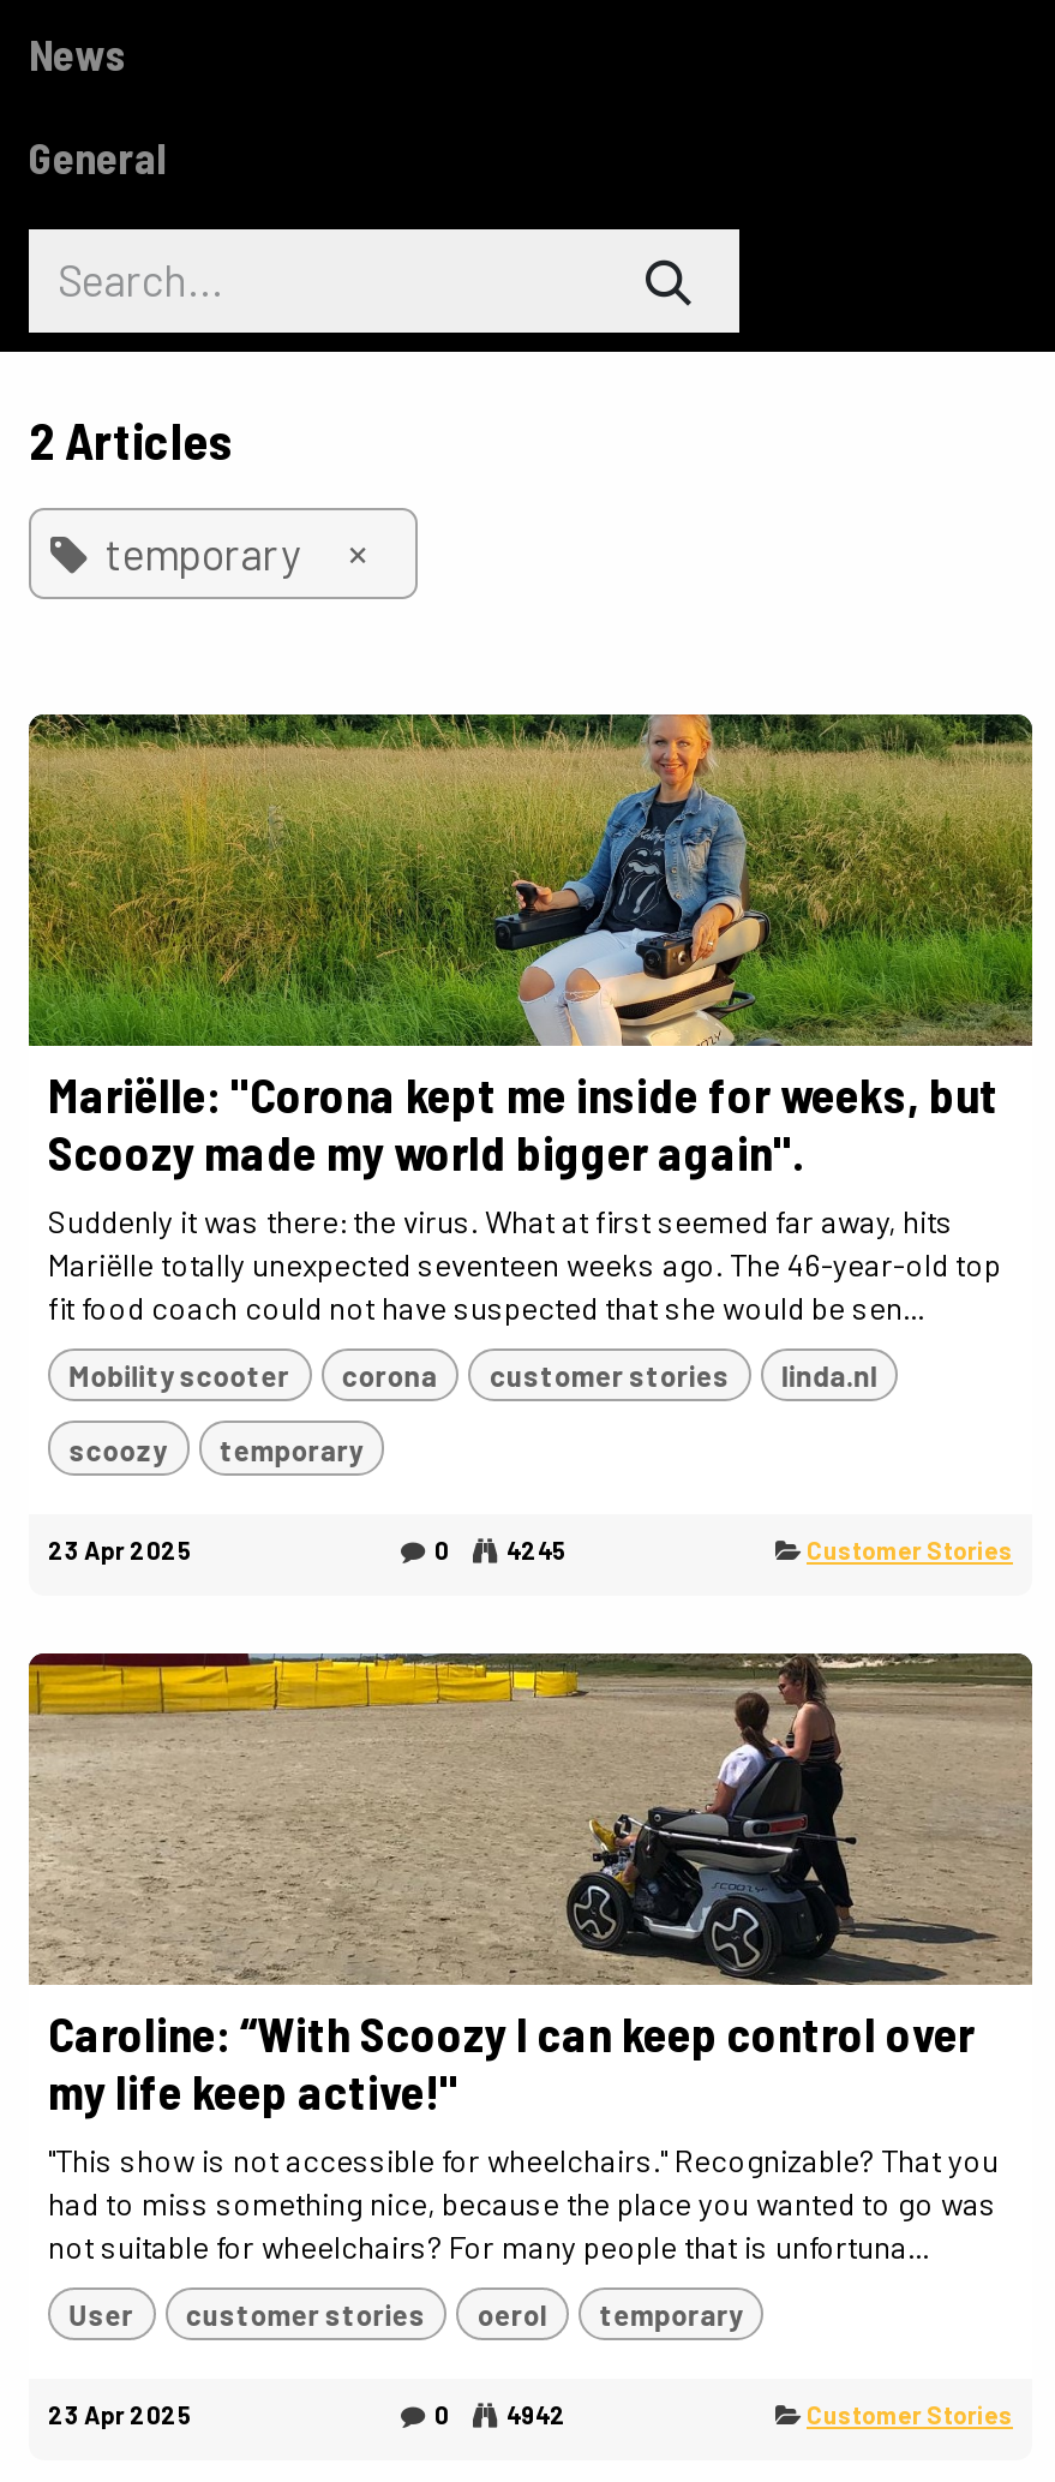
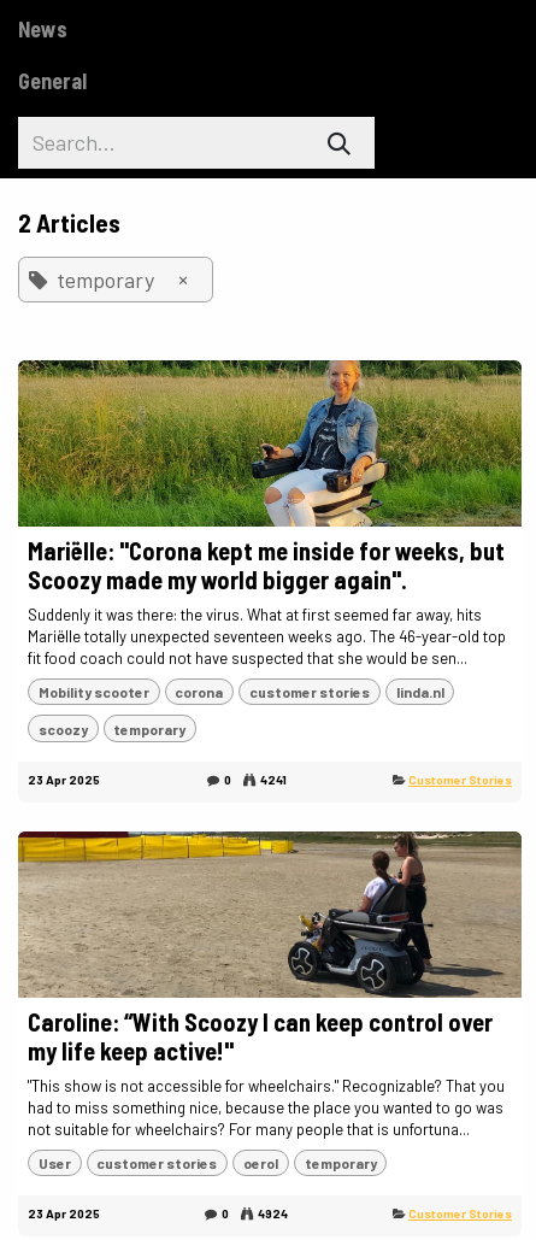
- 0 4245
+ 0 4241

- 0 4942
+ 0 4924
